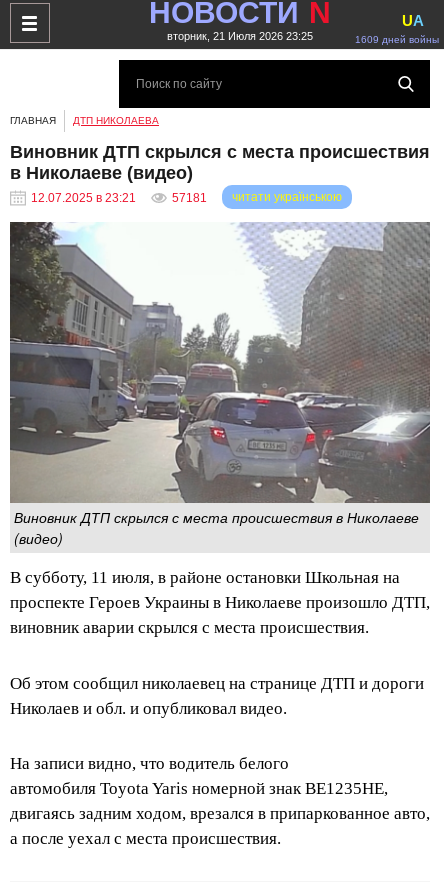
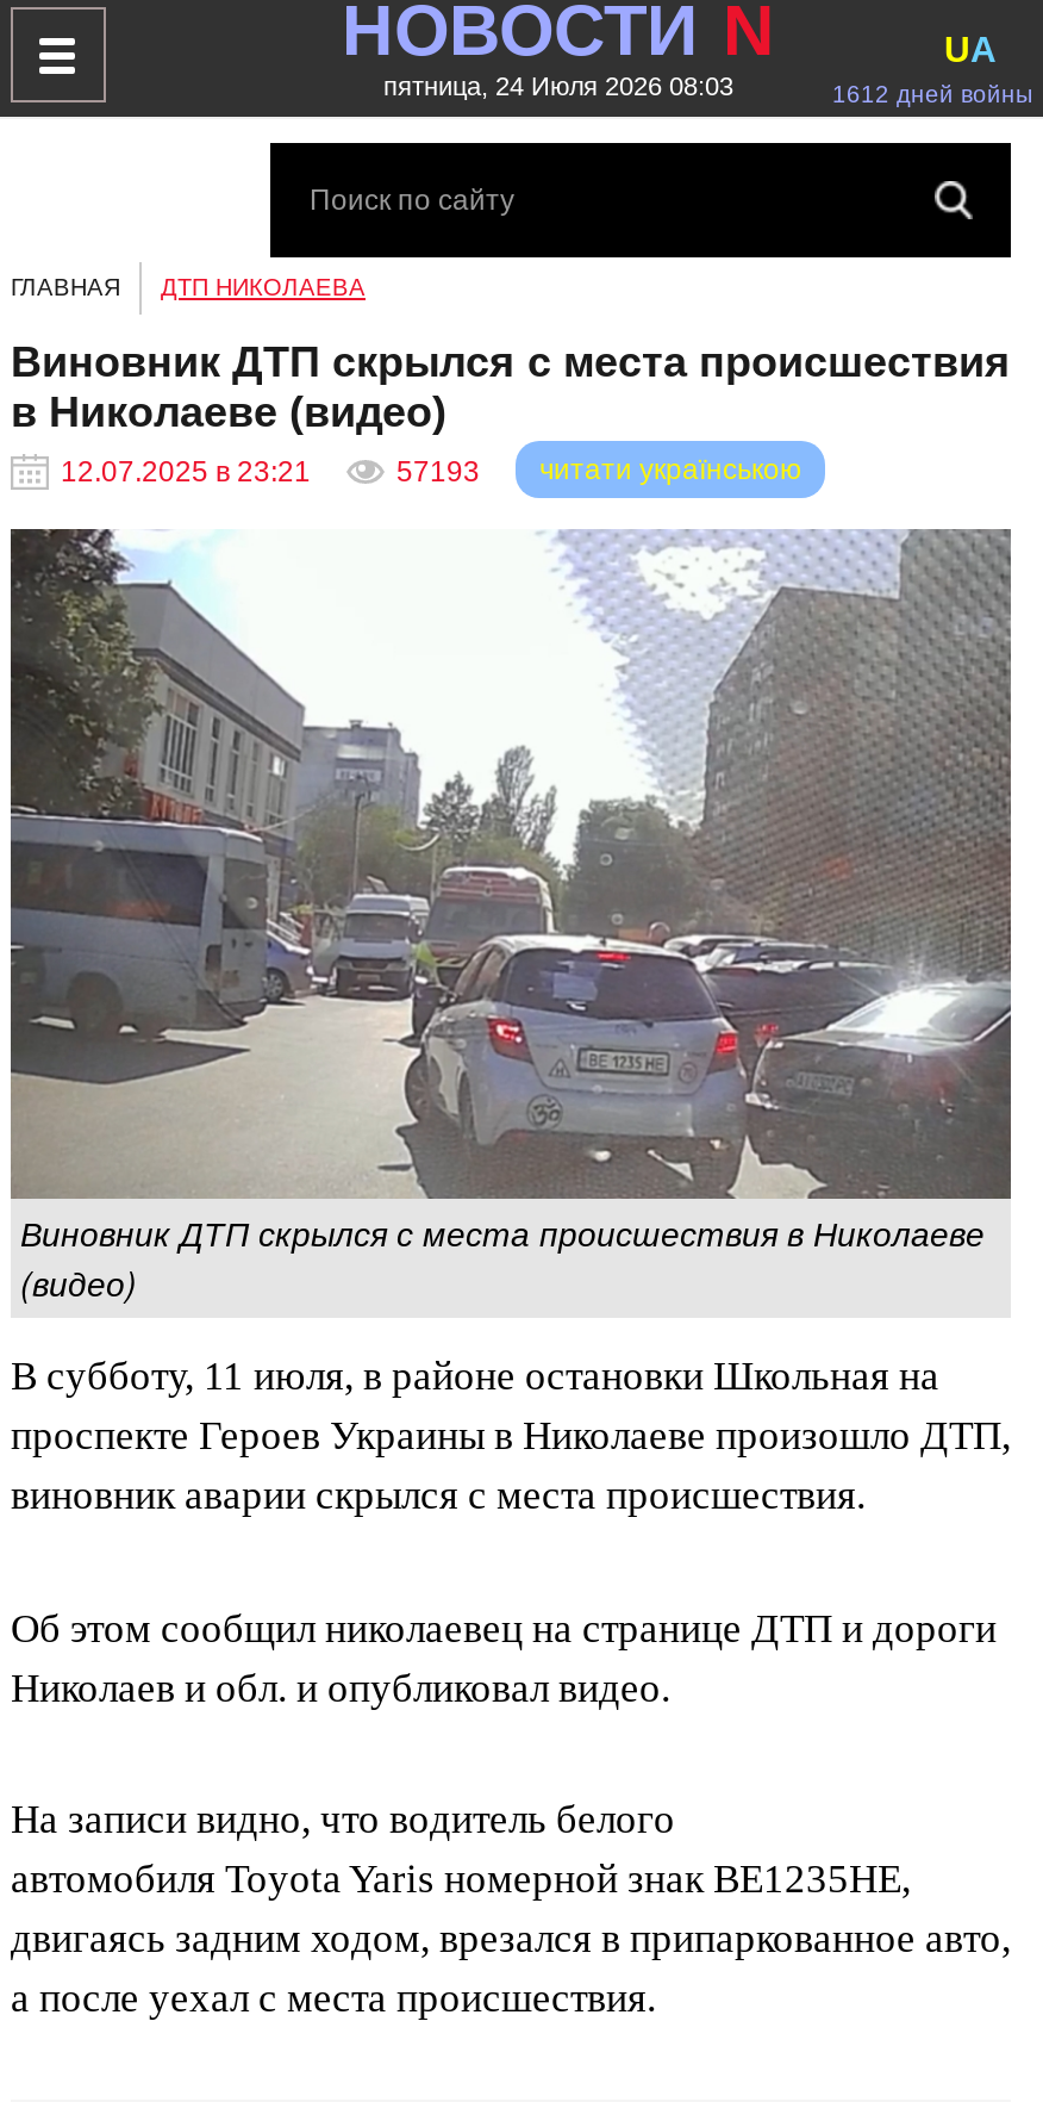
- вторник, 21 Июля 2026 23:25
+ пятница, 24 Июля 2026 08:03

- 1609 дней войны
+ 1612 дней войны

- 57181
+ 57193
